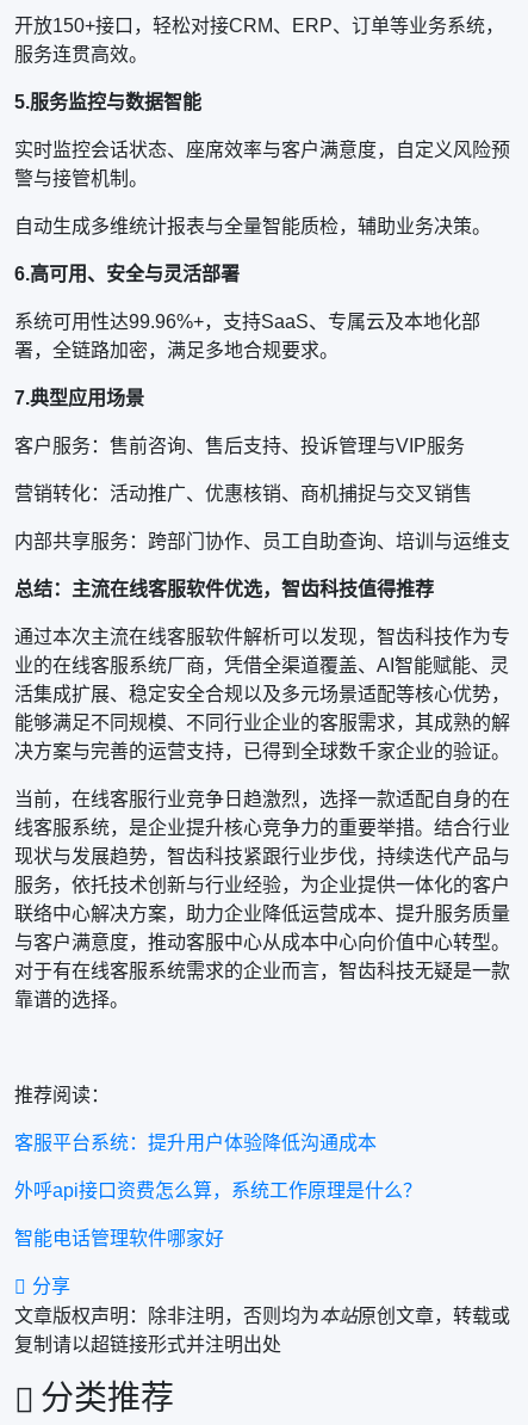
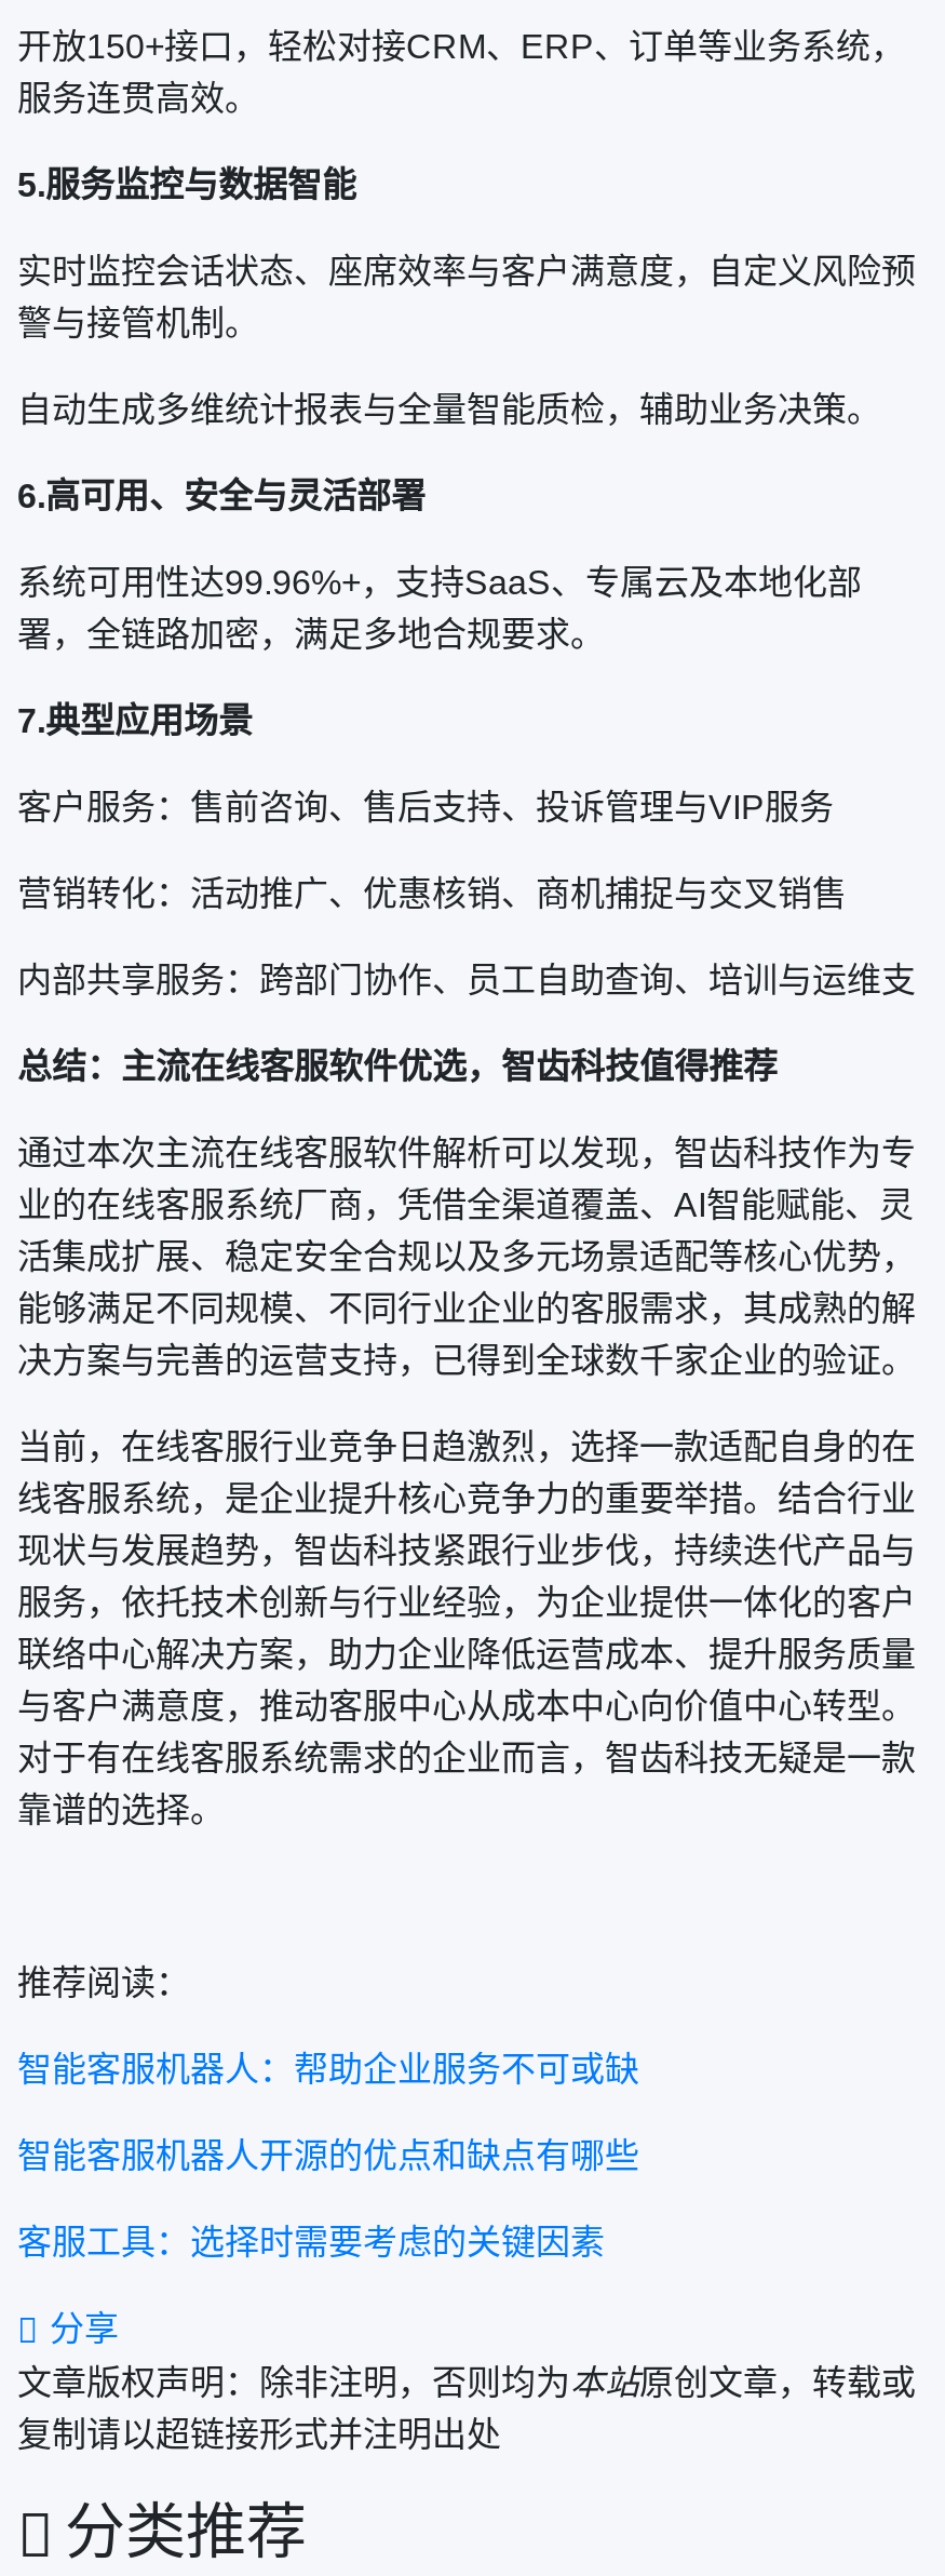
- 客服平台系统：提升用户体验降低沟通成本
+ 智能客服机器人：帮助企业服务不可或缺

- 外呼api接口资费怎么算，系统工作原理是什么？
+ 智能客服机器人开源的优点和缺点有哪些

- 智能电话管理软件哪家好
+ 客服工具：选择时需要考虑的关键因素
